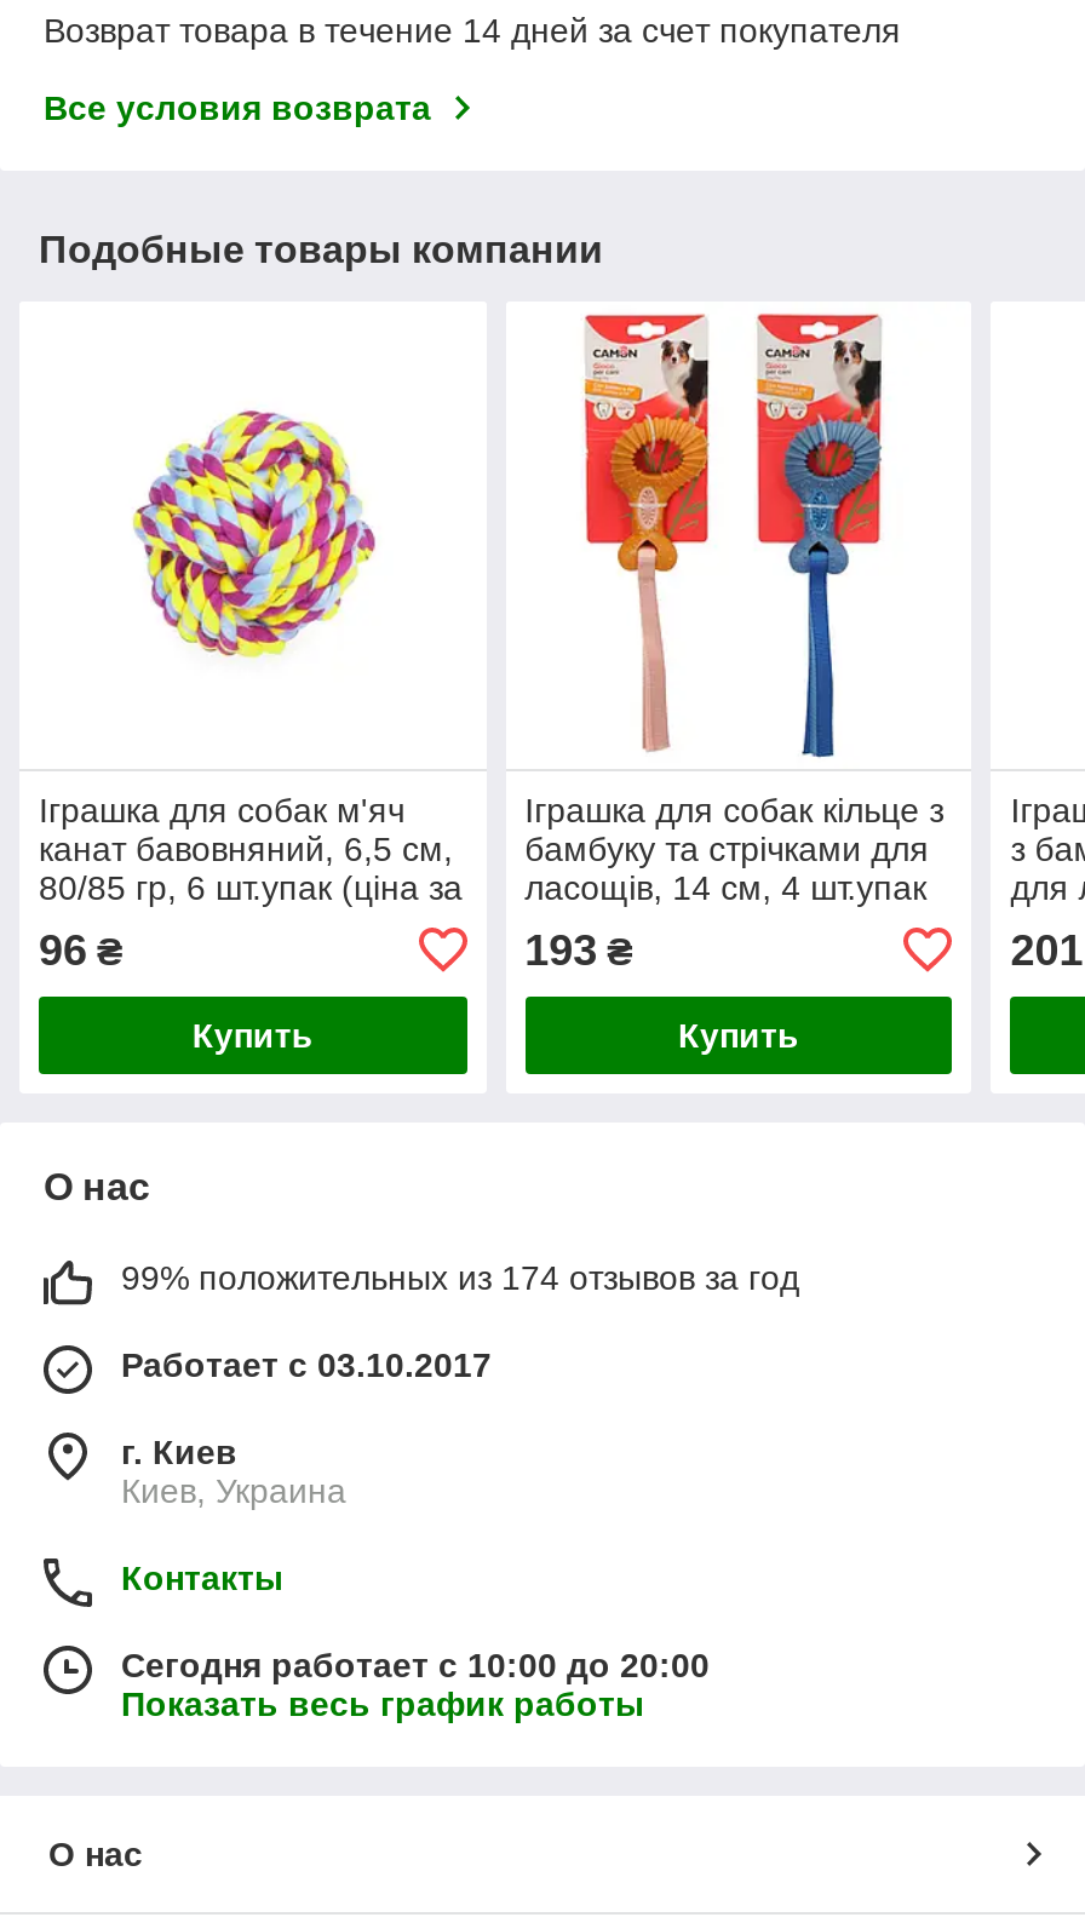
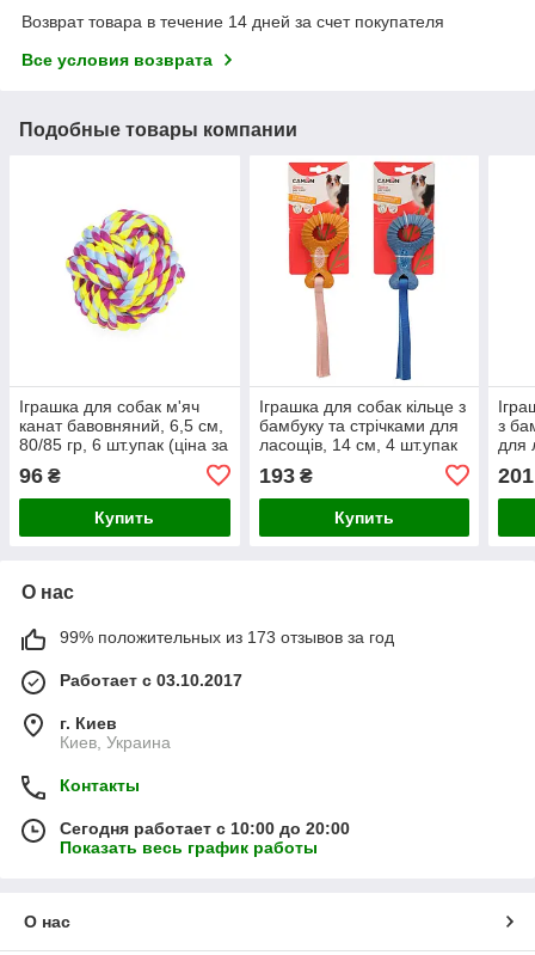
- 99% положительных из 174 отзывов за год
+ 99% положительных из 173 отзывов за год
